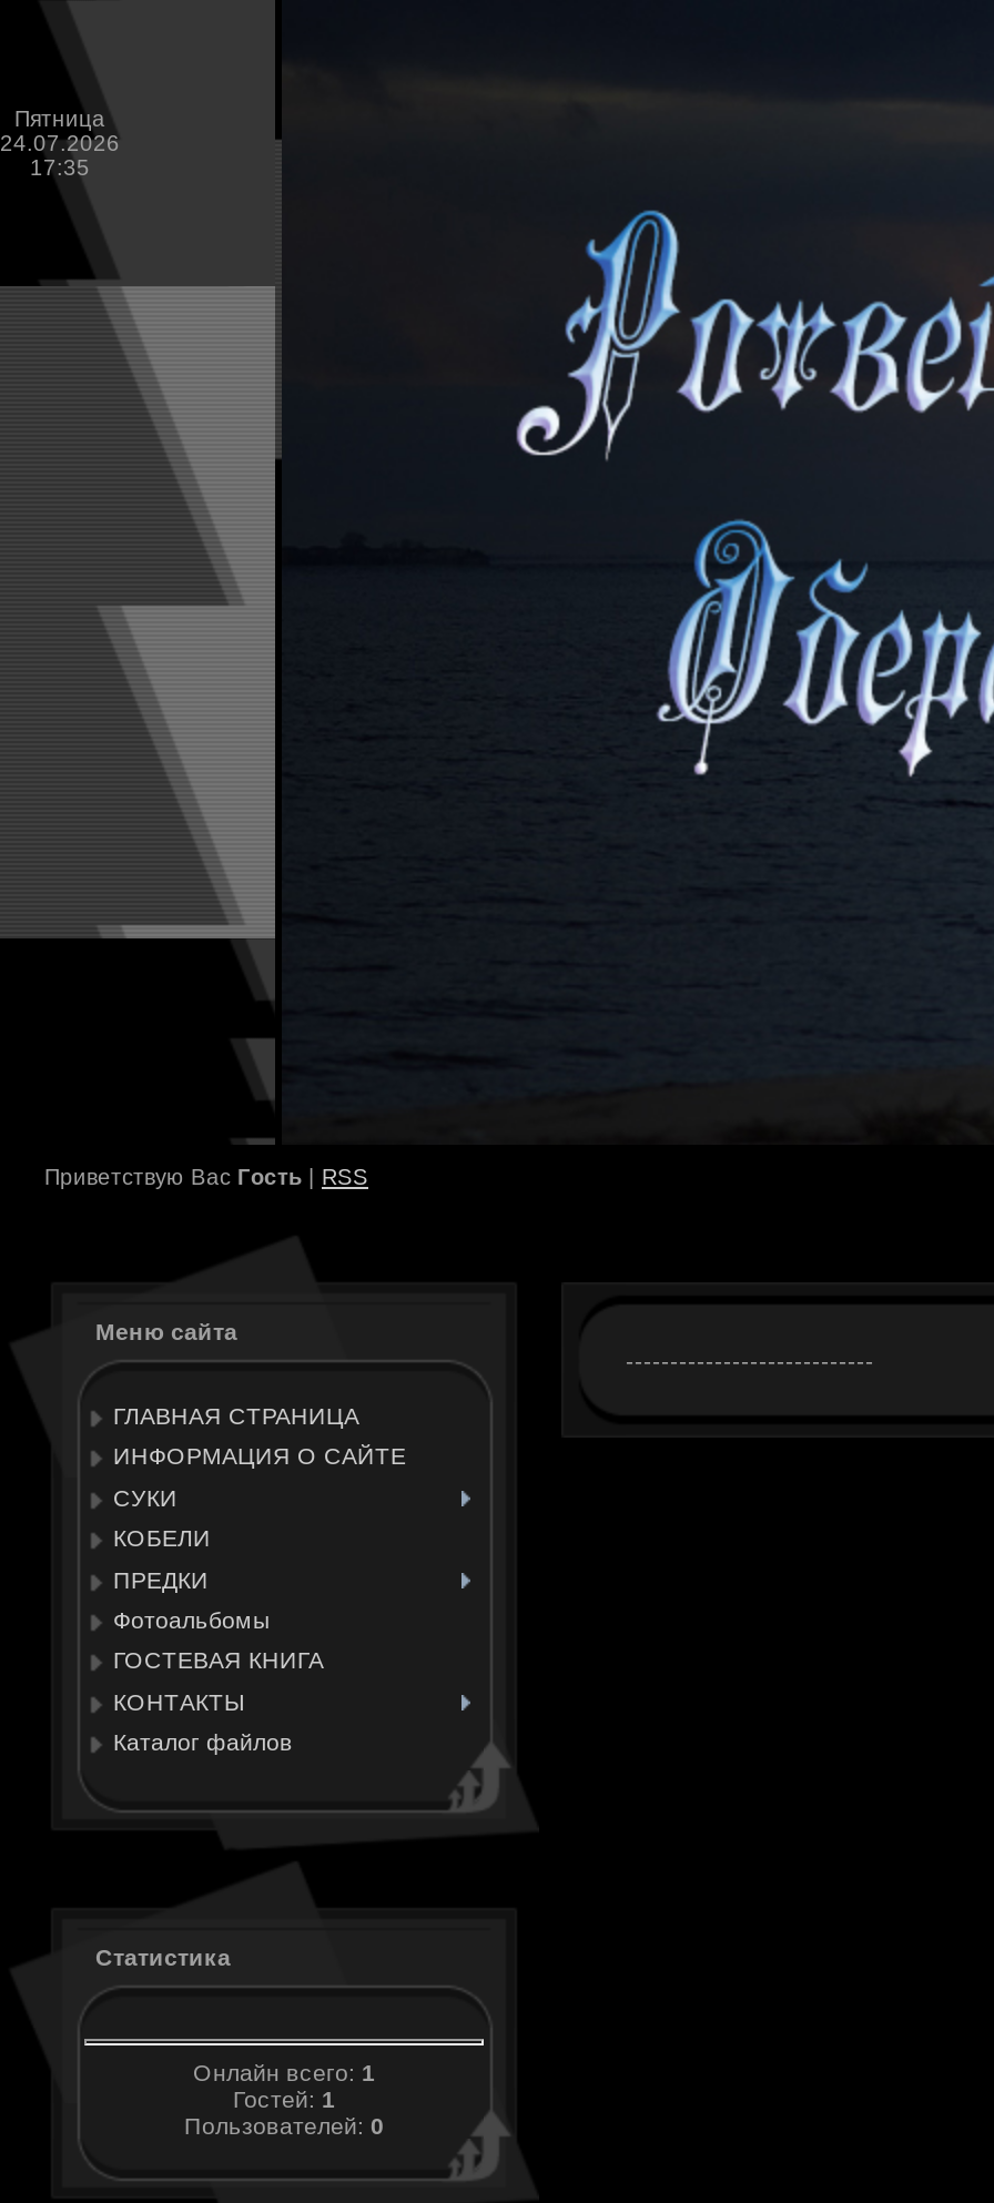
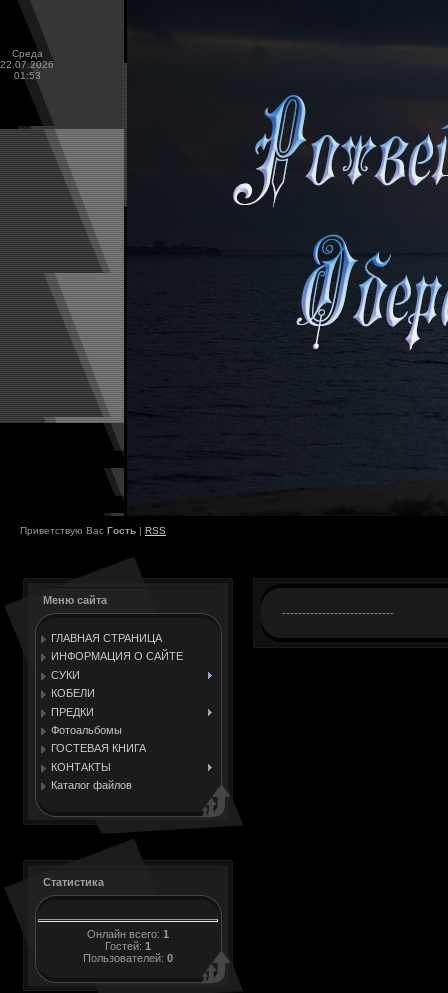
- Пятница
- 24.07.2026
- 17:35
+ Среда
+ 22.07.2026
+ 01:53
